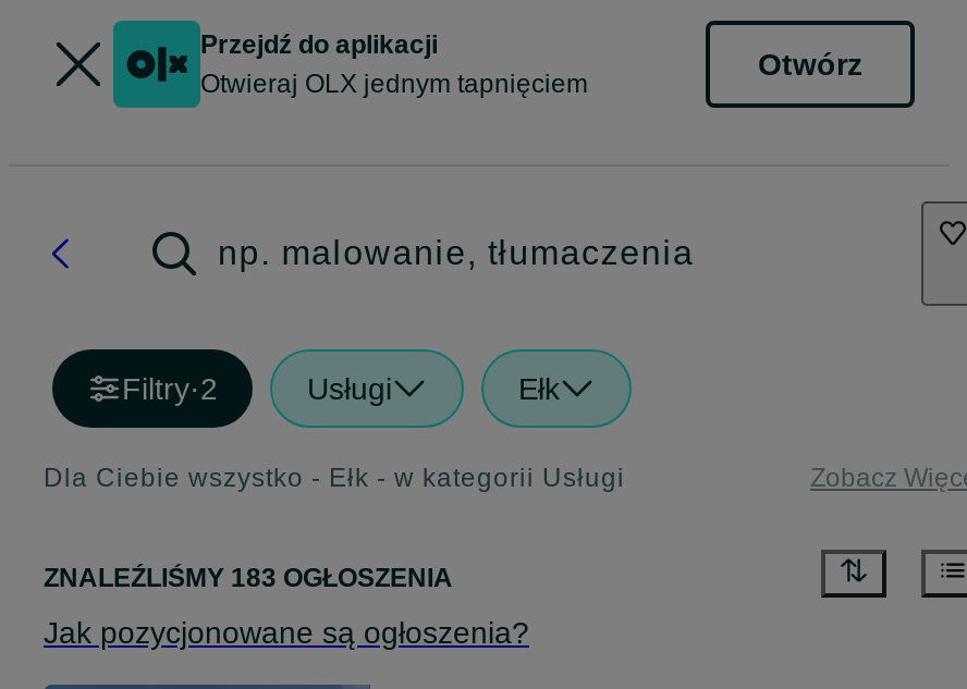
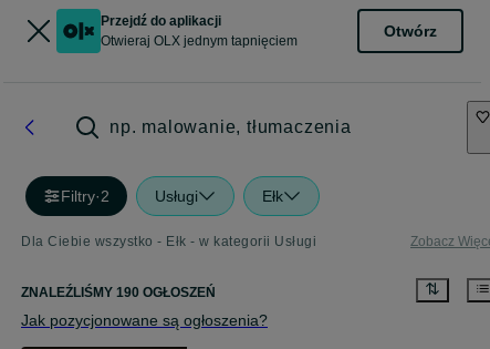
- ZNALEŹLIŚMY 183 OGŁOSZENIA
+ ZNALEŹLIŚMY 190 OGŁOSZEŃ
